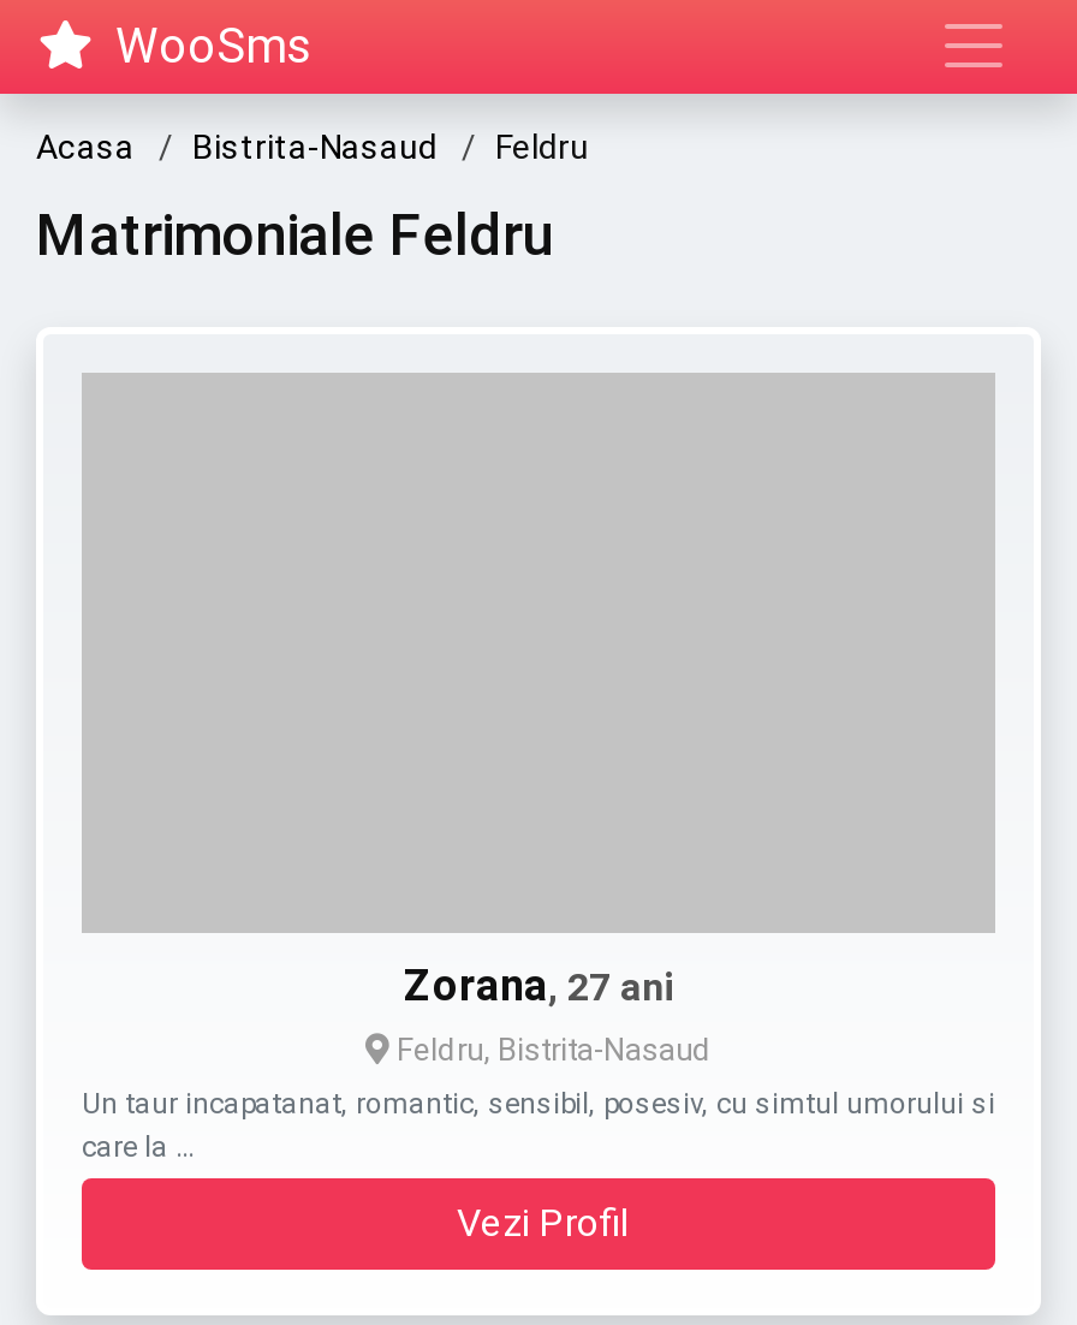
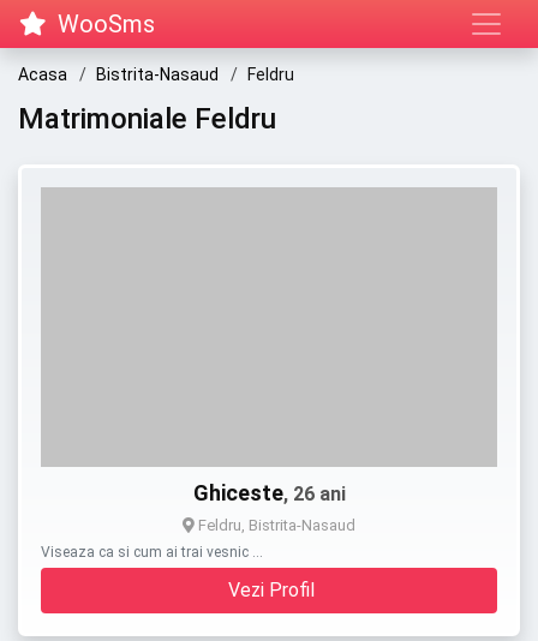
- Zorana, 27 ani
+ Ghiceste, 26 ani

- Un taur incapatanat, romantic, sensibil, posesiv, cu simtul umorului si
- care la …
+ Viseaza ca si cum ai trai vesnic …
